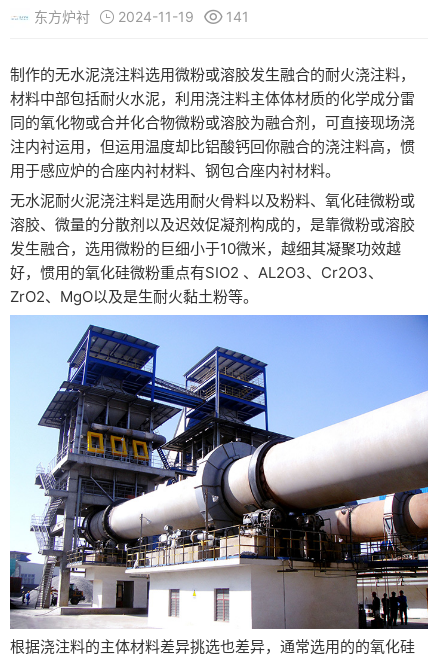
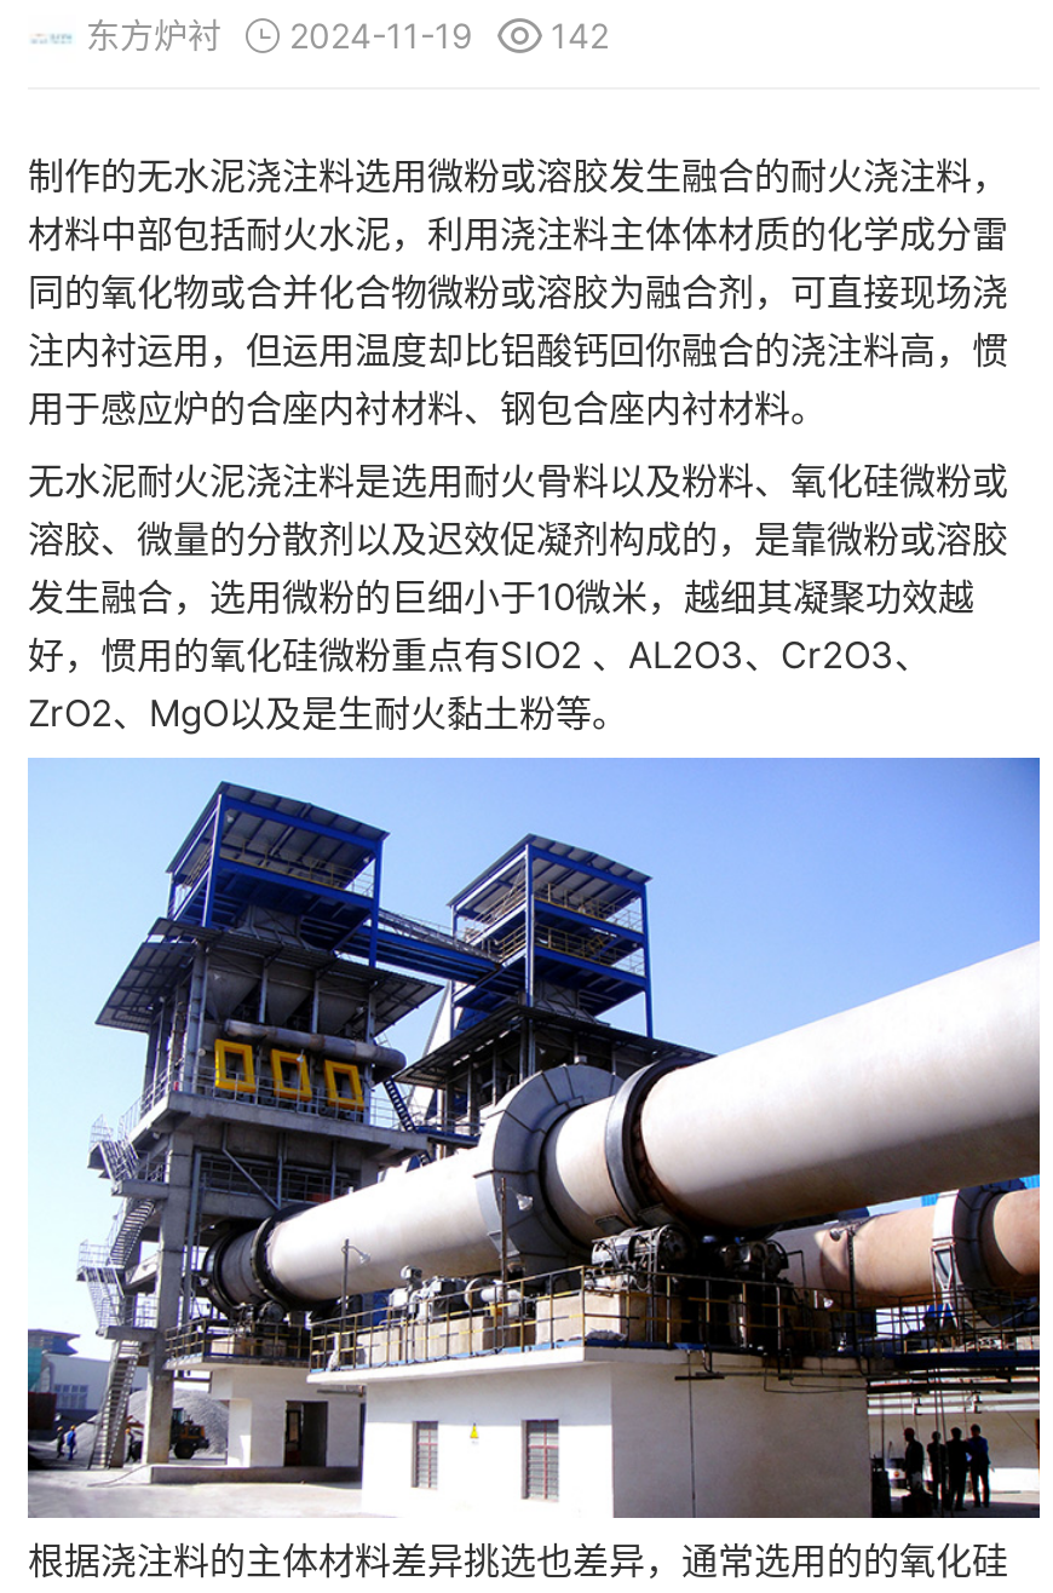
- 东方炉衬 2024-11-19 141
+ 东方炉衬 2024-11-19 142
